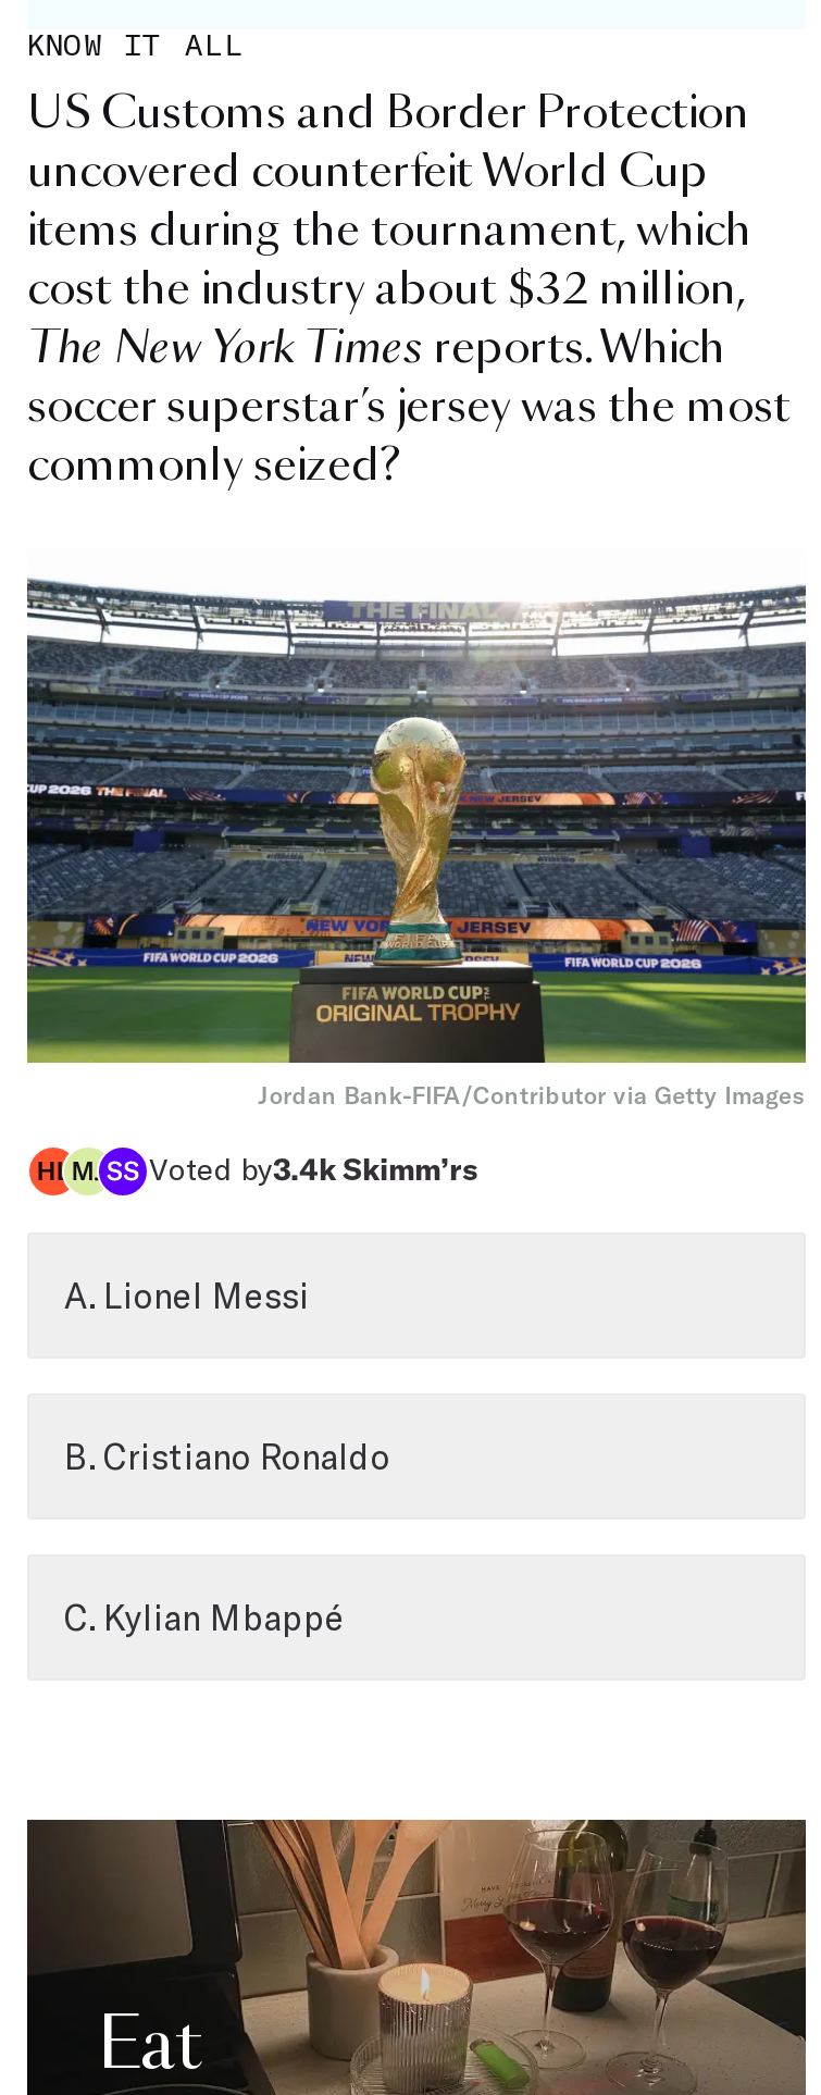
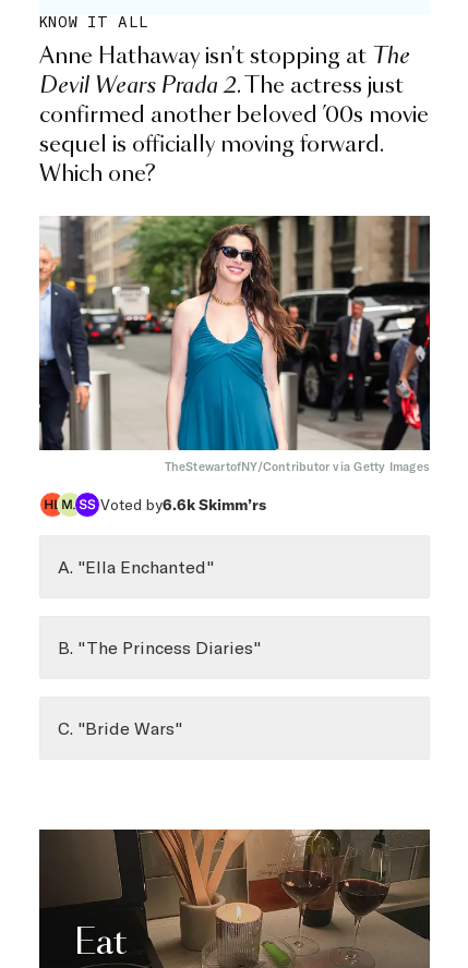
- US Customs and Border Protection
- uncovered counterfeit World Cup
- items during the tournament, which
- cost the industry about $32 million,
- The New York Times reports. Which
- soccer superstar’s jersey was the most
- commonly seized?
+ Anne Hathaway isn't stopping at The
+ Devil Wears Prada 2. The actress just
+ confirmed another beloved ’00s movie
+ sequel is officially moving forward.
+ Which one?

- [image]
- Jordan Bank-FIFA/Contributor via Getty Images
+ [image]
+ TheStewartofNY/Contributor via Getty Images

- Voted by3.4kSkimm’rs
+ Voted by6.6kSkimm’rs

- A. Lionel Messi
+ A. "Ella Enchanted"

- B. Cristiano Ronaldo
+ B. "The Princess Diaries"

- C. Kylian Mbappé
+ C. "Bride Wars"
